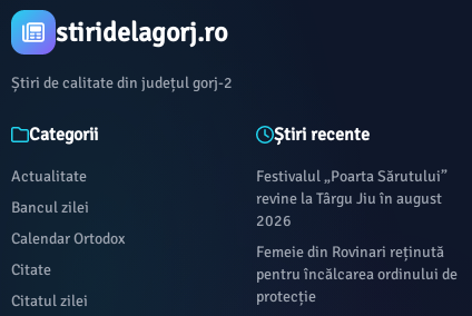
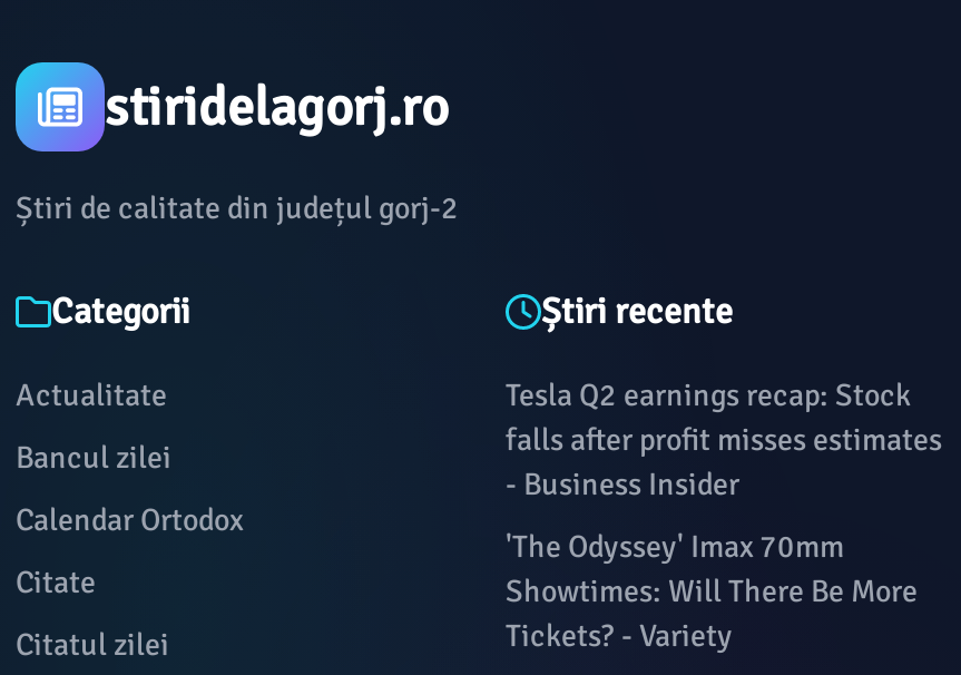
- Festivalul „Poarta Sărutului”
- revine la Târgu Jiu în august
- 2026
+ Tesla Q2 earnings recap: Stock
+ falls after profit misses estimates
+ - Business Insider

- Femeie din Rovinari reținută
- pentru încălcarea ordinului de
- protecție
+ 'The Odyssey' Imax 70mm
+ Showtimes: Will There Be More
+ Tickets? - Variety
